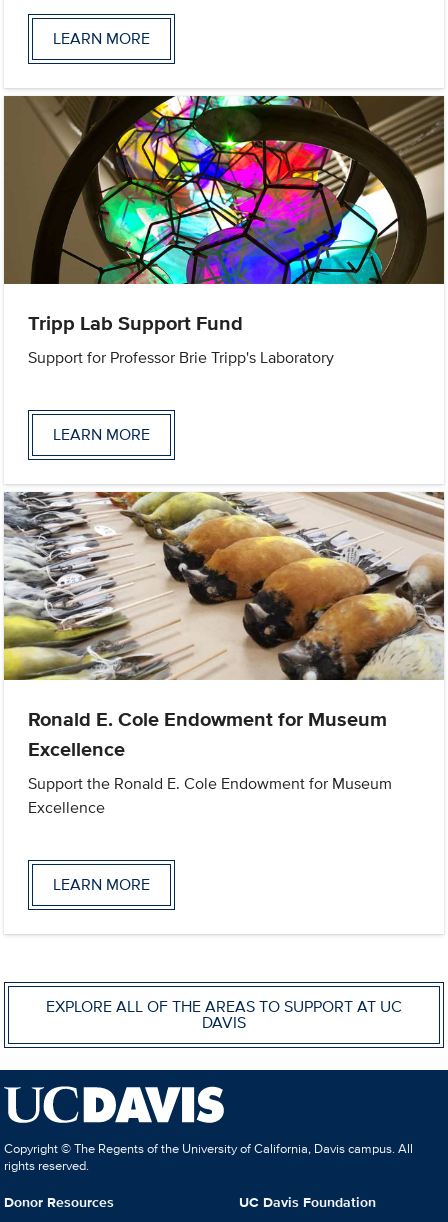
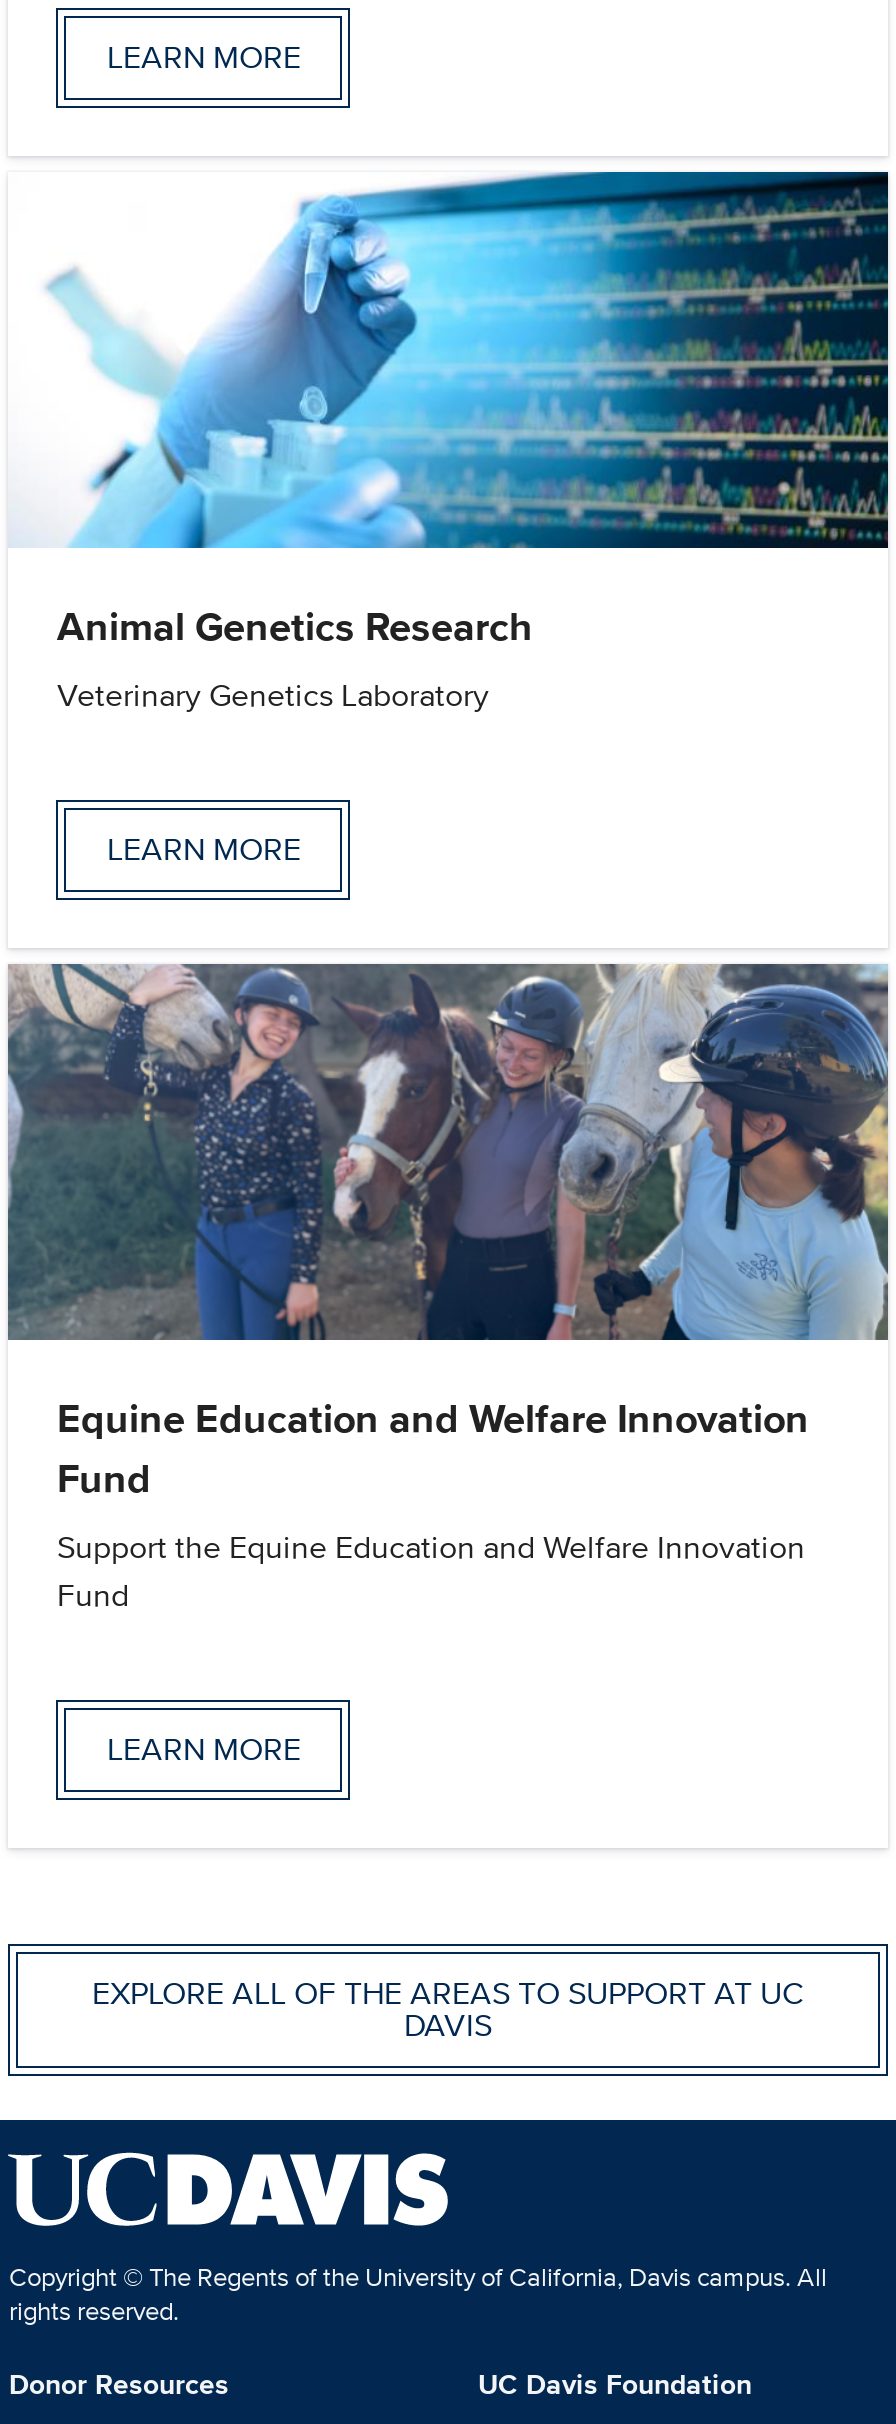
- [image]
- Tripp Lab Support Fund
- Support for Professor Brie Tripp's Laboratory
+ [image]
+ Animal Genetics Research
+ Veterinary Genetics Laboratory

- [image]
- Ronald E. Cole Endowment for Museum
- Excellence
- Support the Ronald E. Cole Endowment for Museum
- Excellence
+ [image]
+ Equine Education and Welfare Innovation
+ Fund
+ Support the Equine Education and Welfare Innovation
+ Fund
